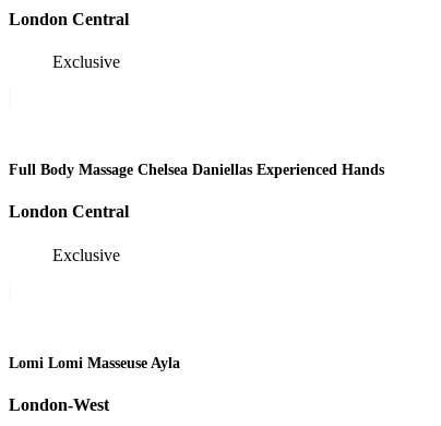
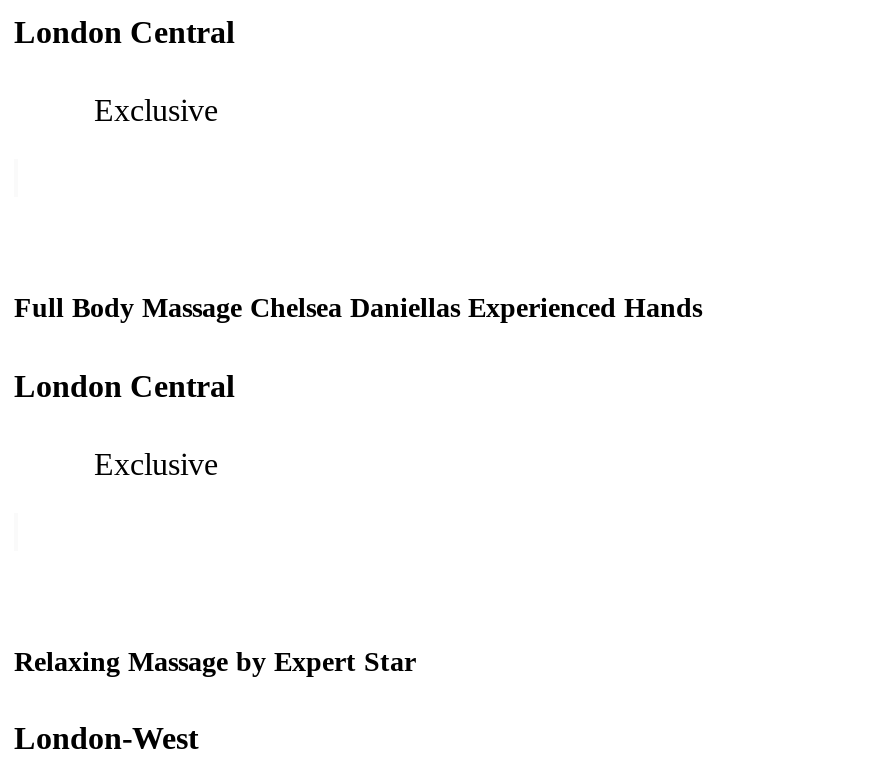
- Lomi Lomi Masseuse Ayla
+ Relaxing Massage by Expert Star
